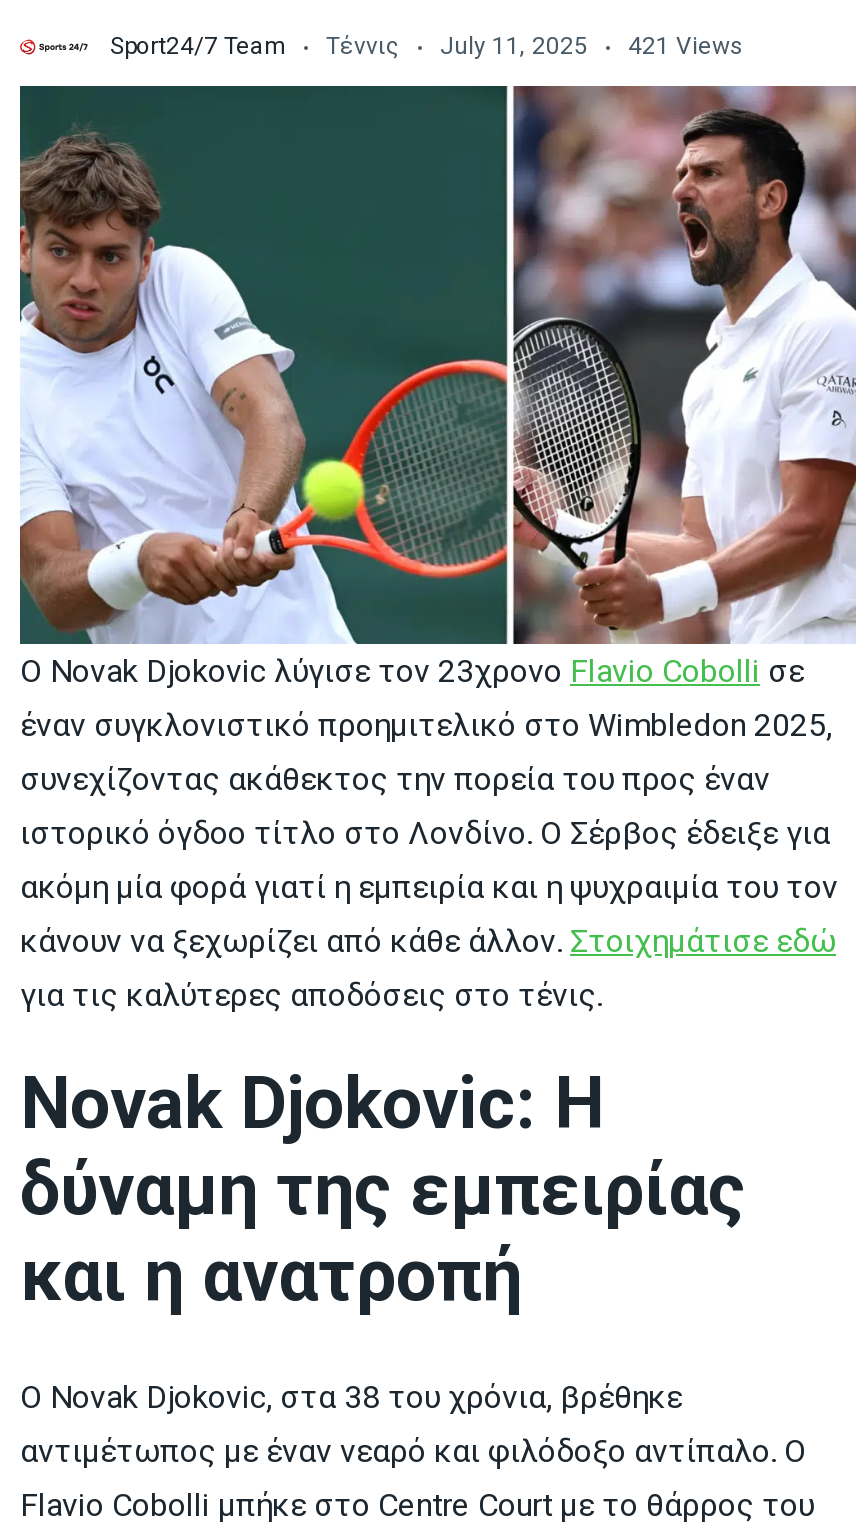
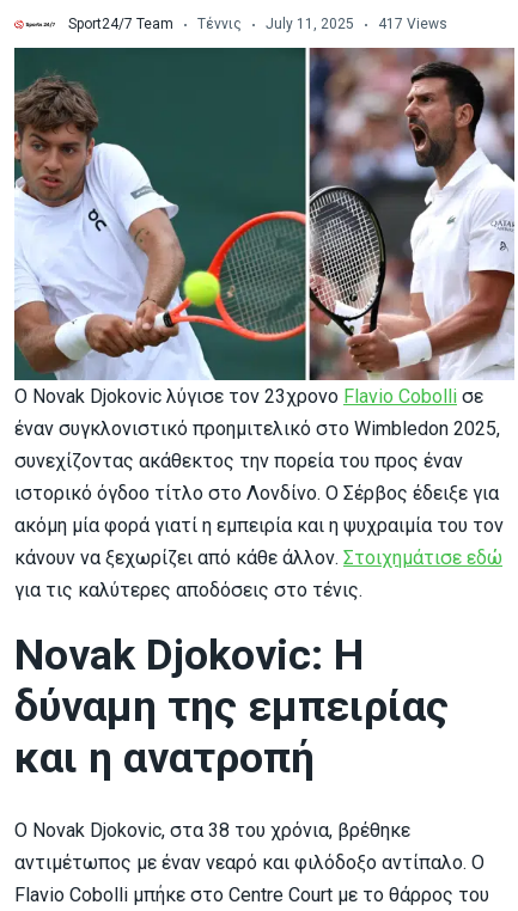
- Sport24/7 Team Τέννις July 11, 2025 421 Views
+ Sport24/7 Team Τέννις July 11, 2025 417 Views
